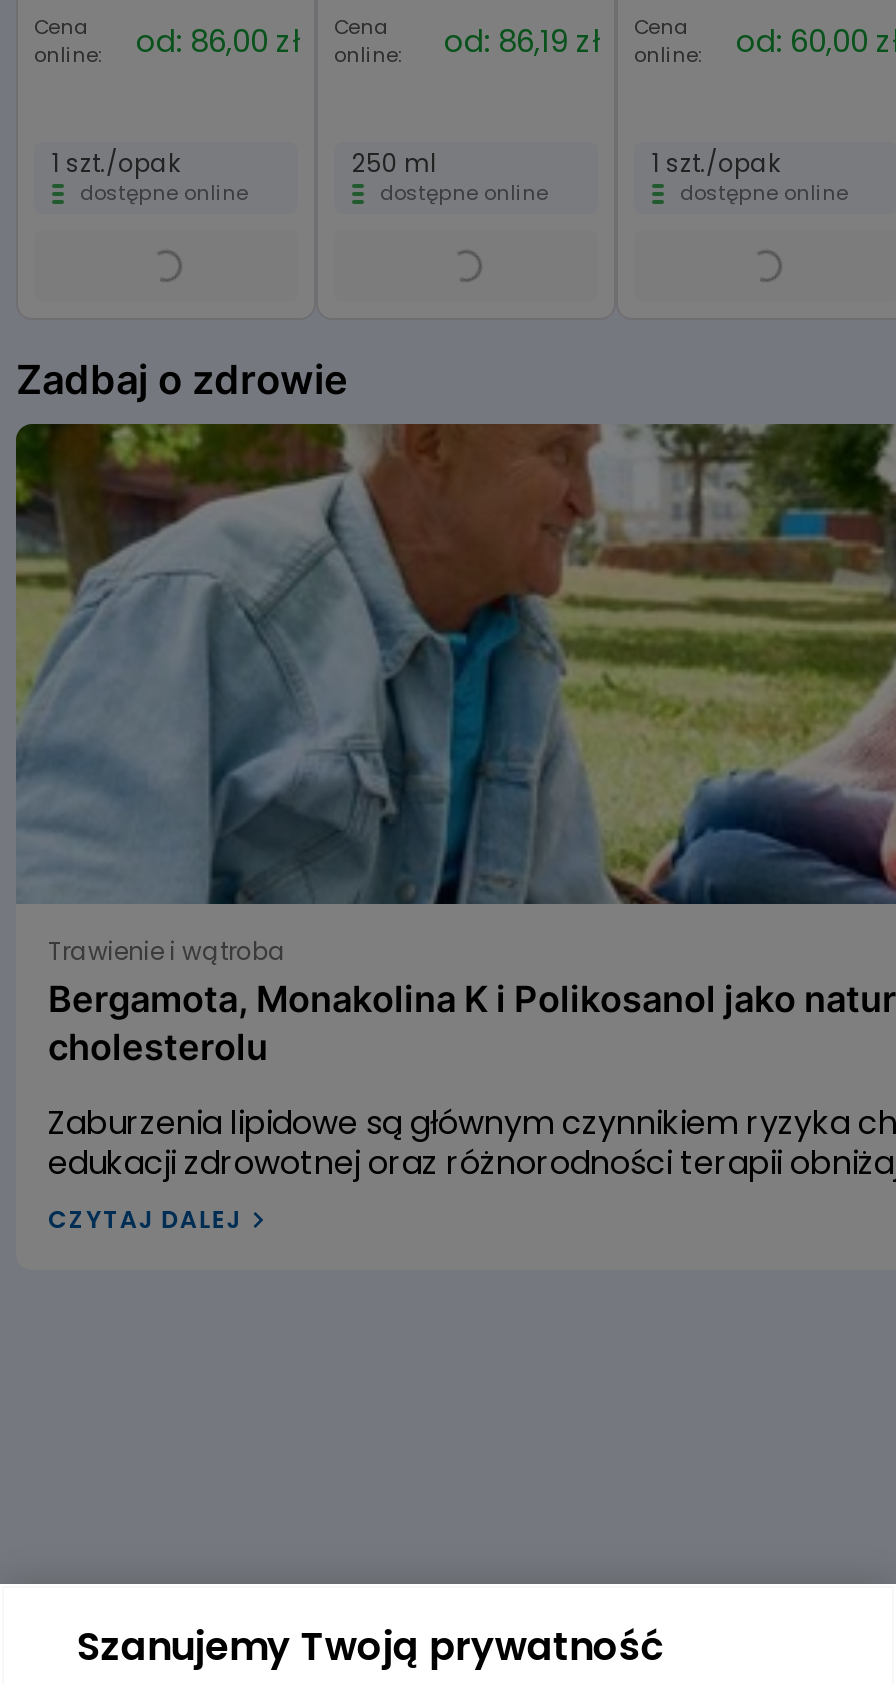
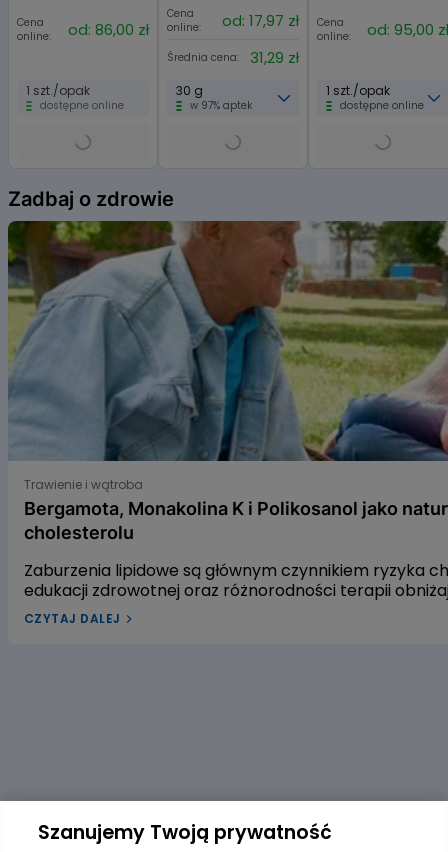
- od: 86,19 zł
- 250 ml
- dostępne online
+ od: 17,97 zł
+ Średnia cena:
+ 31,29 zł
+ 30 g
+ w 97% aptek

- od: 60,00 zł
+ od: 95,00 zł
